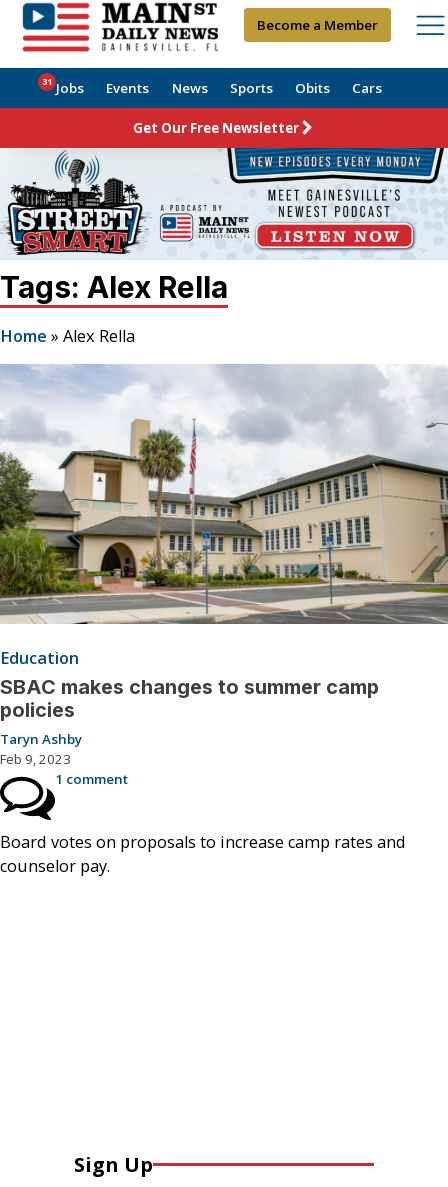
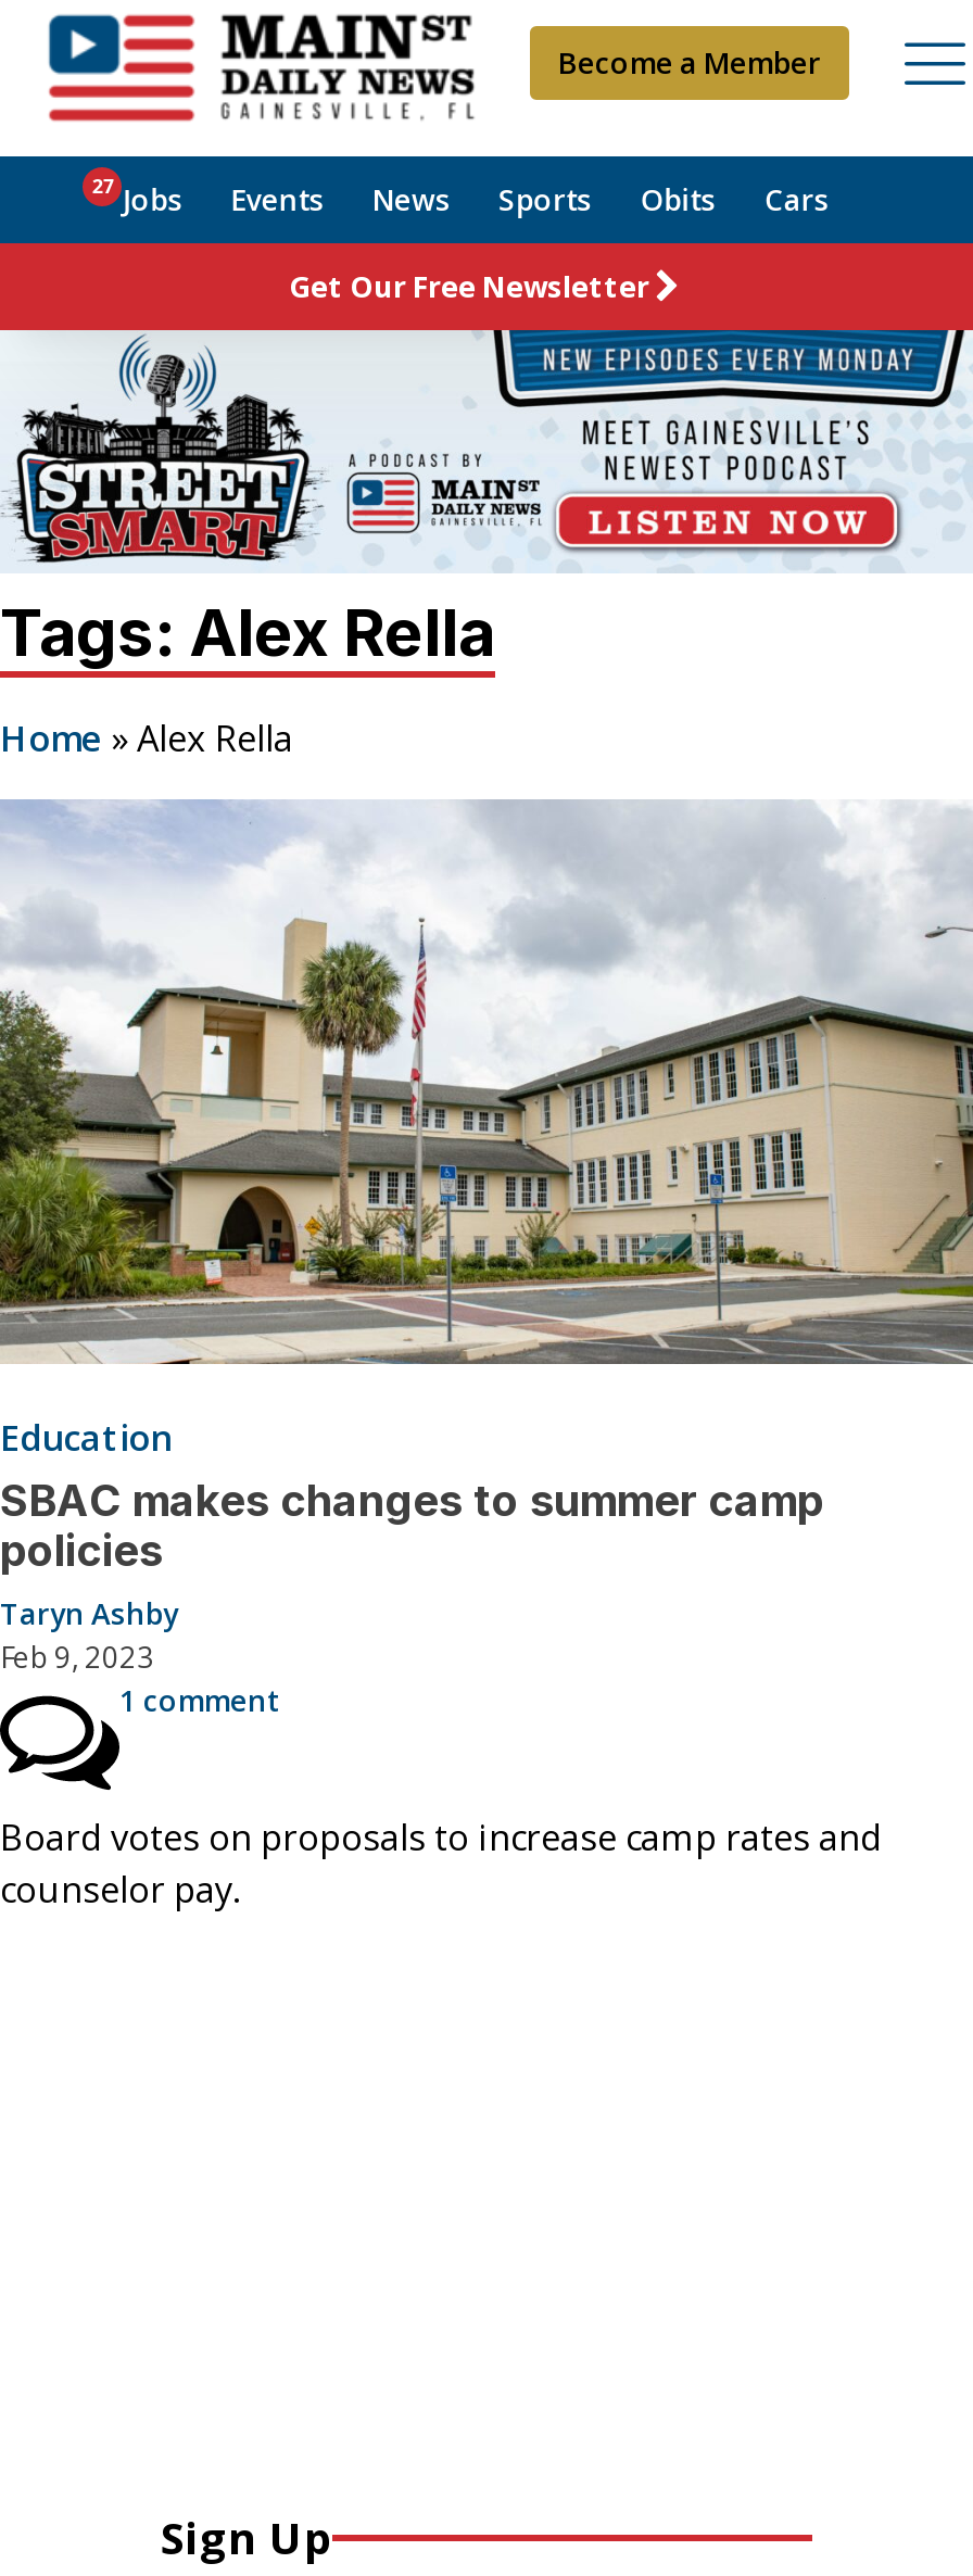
- 31 Jobs Events News Sports Obits Cars
+ 27 Jobs Events News Sports Obits Cars
